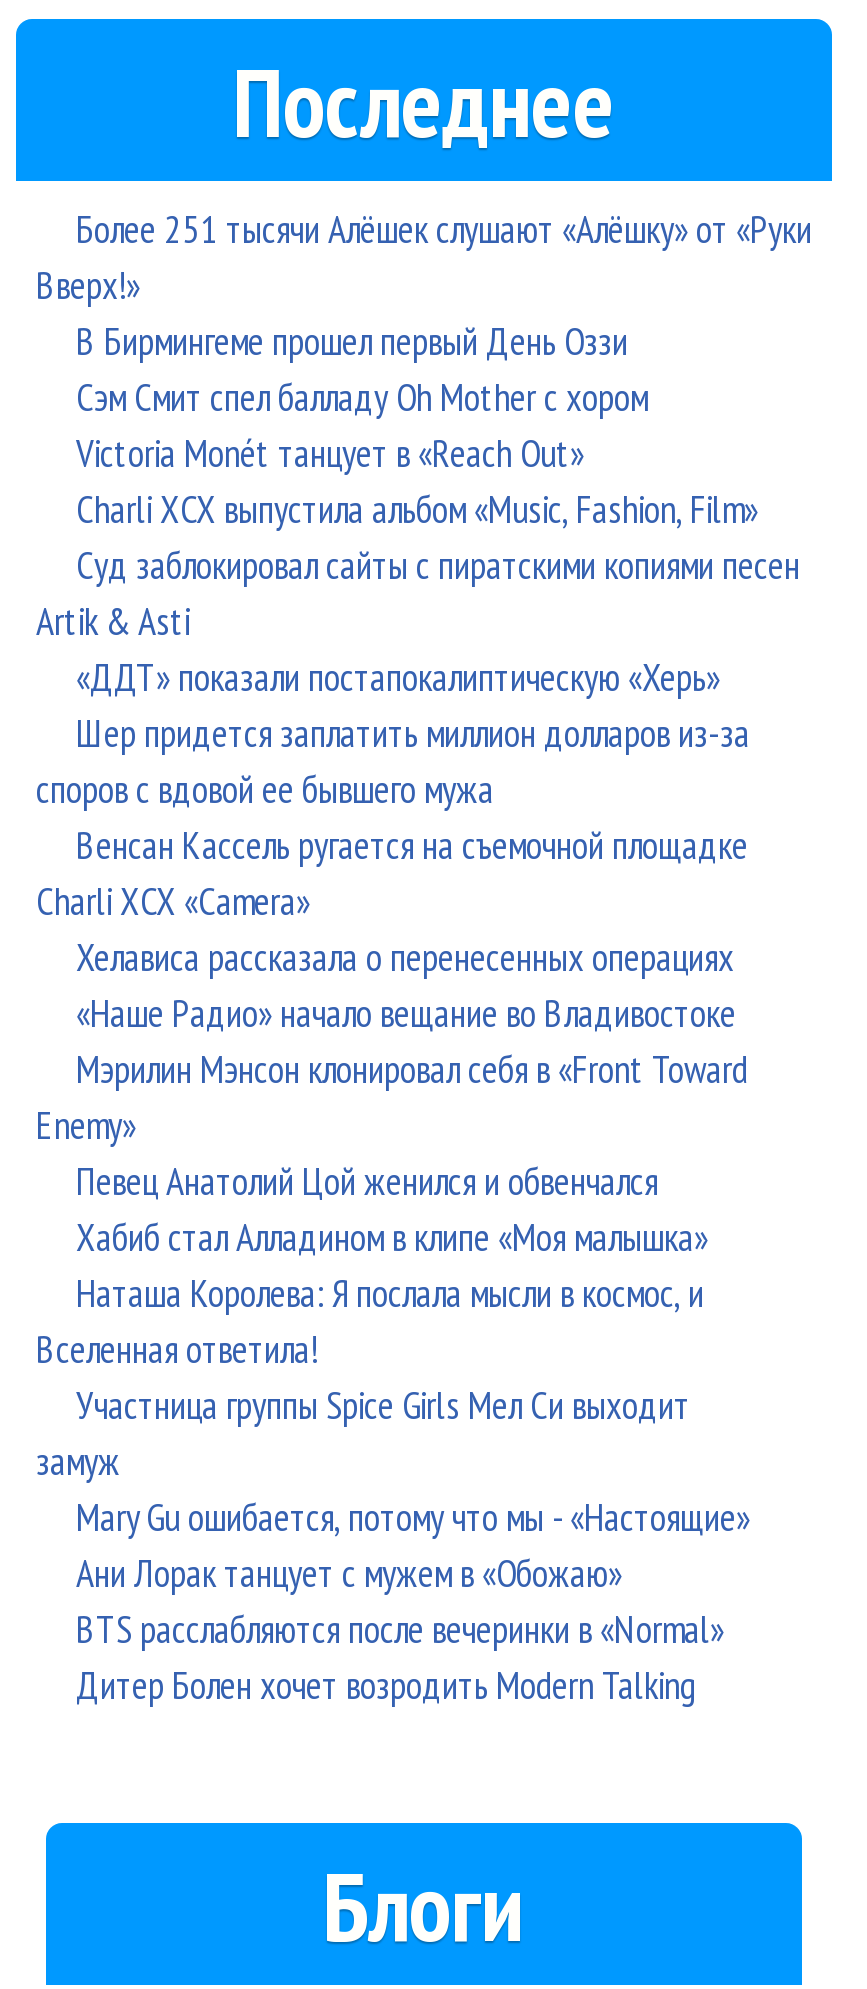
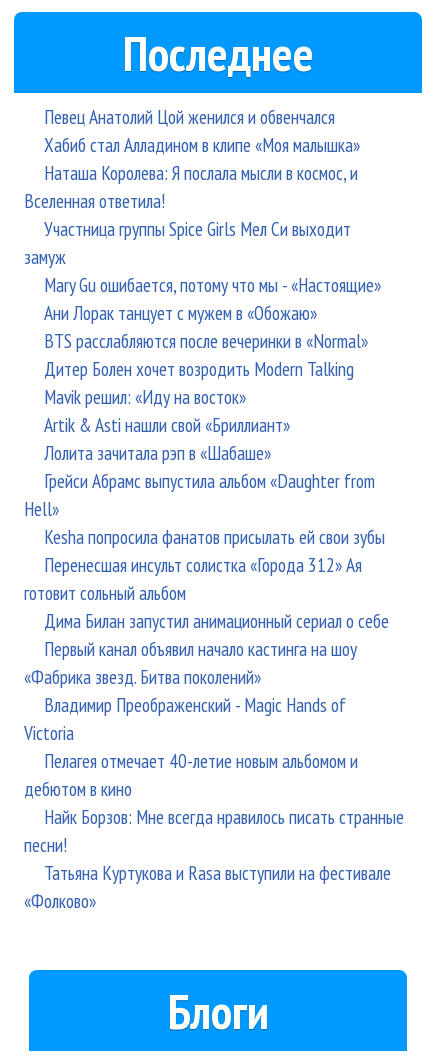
- Более 251 тысячи Алёшек слушают «Алёшку» от «Руки
- Вверх!»
- В Бирмингеме прошел первый День Оззи
- Сэм Смит спел балладу Oh Mother с хором
- Victoria Monét танцует в «Reach Out»
- Charli XCX выпустила альбом «Music, Fashion, Film»
- Суд заблокировал сайты с пиратскими копиями песен
- Artik & Asti
- «ДДТ» показали постапокалиптическую «Херь»
- Шер придется заплатить миллион долларов из-за
- споров с вдовой ее бывшего мужа
- Венсан Кассель ругается на съемочной площадке
- Charli XCX «Camera»
- Хелависа рассказала о перенесенных операциях
- «Наше Радио» начало вещание во Владивостоке
- Мэрилин Мэнсон клонировал себя в «Front Toward
- Enemy»

moved up: Певец Анатолий Цой женился и обвенчался | Хабиб стал Алладином в клипе «Моя малышка» | Наташа Королева: Я послала мысли в космос, и | ... | BTS расслабляются после вечеринки в «Normal» | Дитер Болен хочет возродить Modern Talking

+ Mavik решил: «Иду на восток»
+ Artik & Asti нашли свой «Бриллиант»
+ Лолита зачитала рэп в «Шабаше»
+ Грейси Абрамс выпустила альбом «Daughter from
+ Hell»
+ Kesha попросила фанатов присылать ей свои зубы
+ Перенесшая инсульт солистка «Города 312» Ая
+ готовит сольный альбом
+ Дима Билан запустил анимационный сериал о себе
+ Первый канал объявил начало кастинга на шоу
+ «Фабрика звезд. Битва поколений»
+ Владимир Преображенский - Magic Hands of
+ Victoria
+ Пелагея отмечает 40-летие новым альбомом и
+ дебютом в кино
+ Найк Борзов: Мне всегда нравилось писать странные
+ песни!
+ Татьяна Куртукова и Rasa выступили на фестивале
+ «Фолково»
